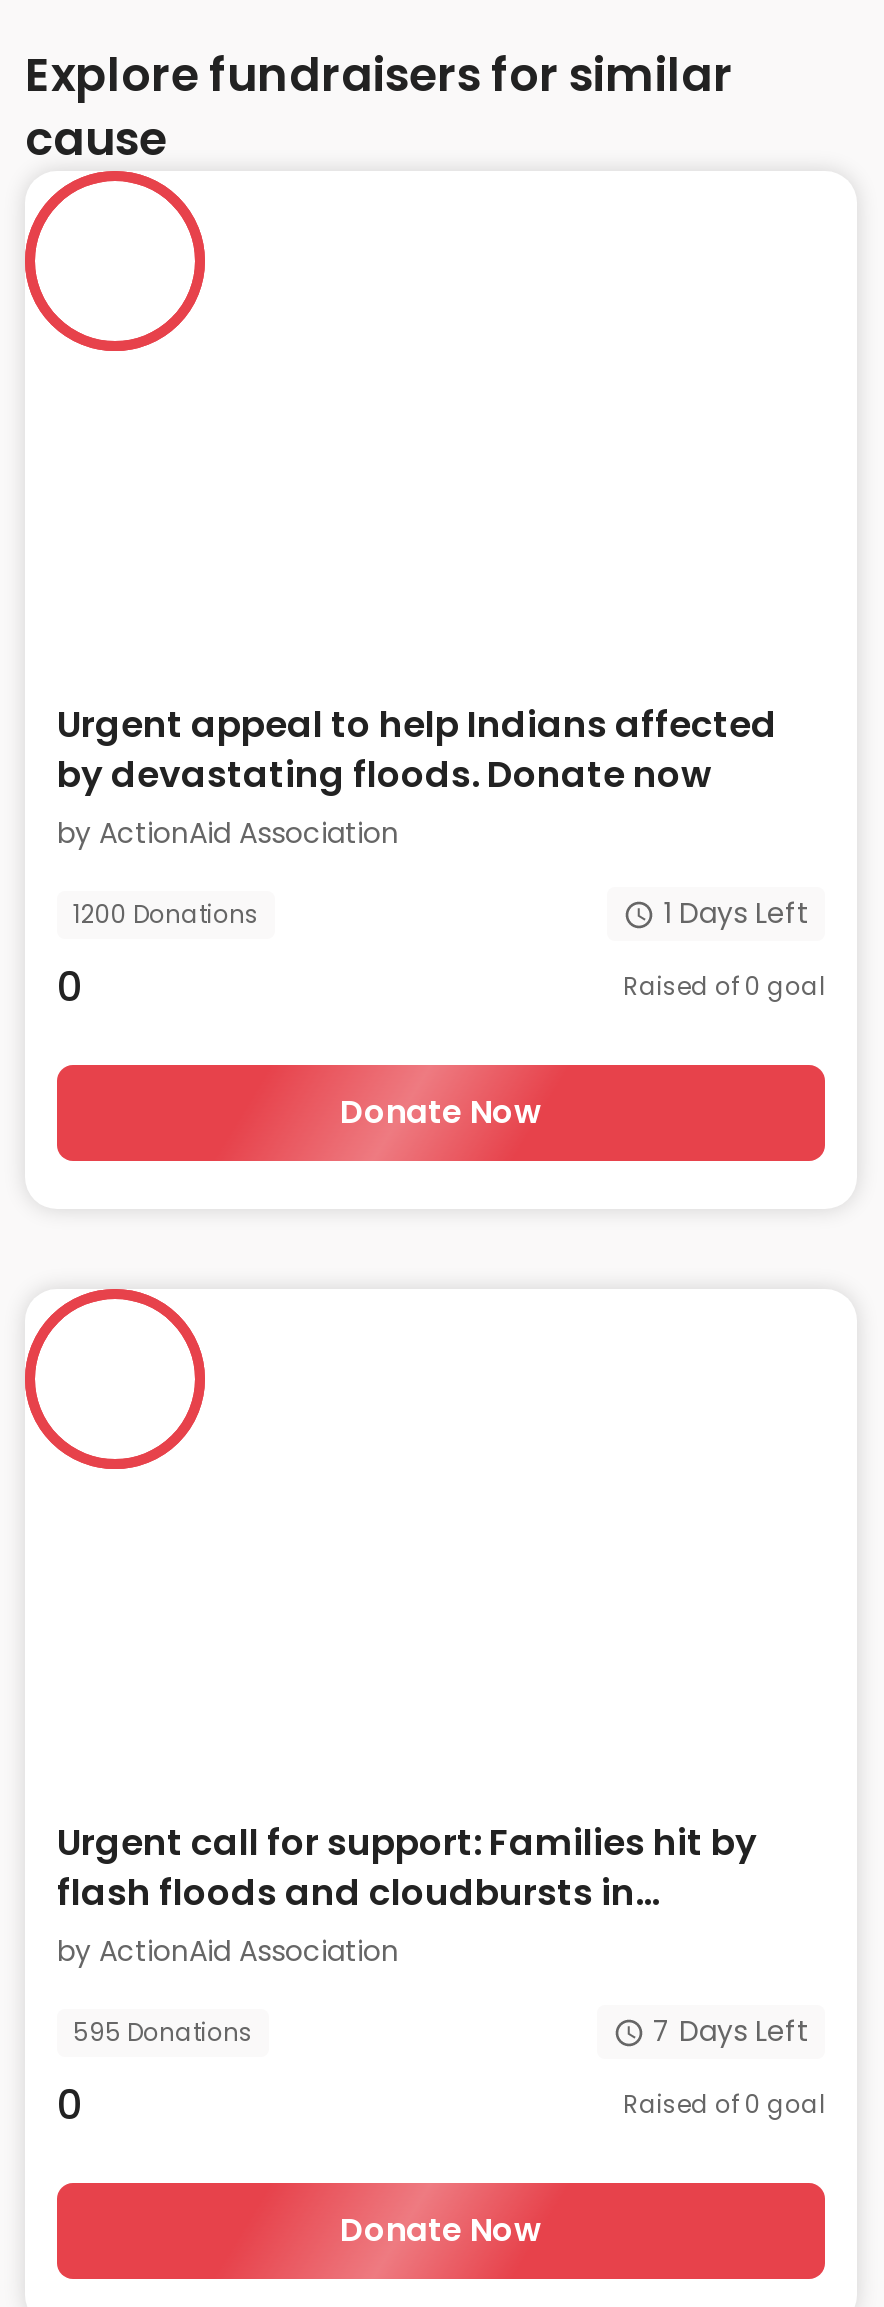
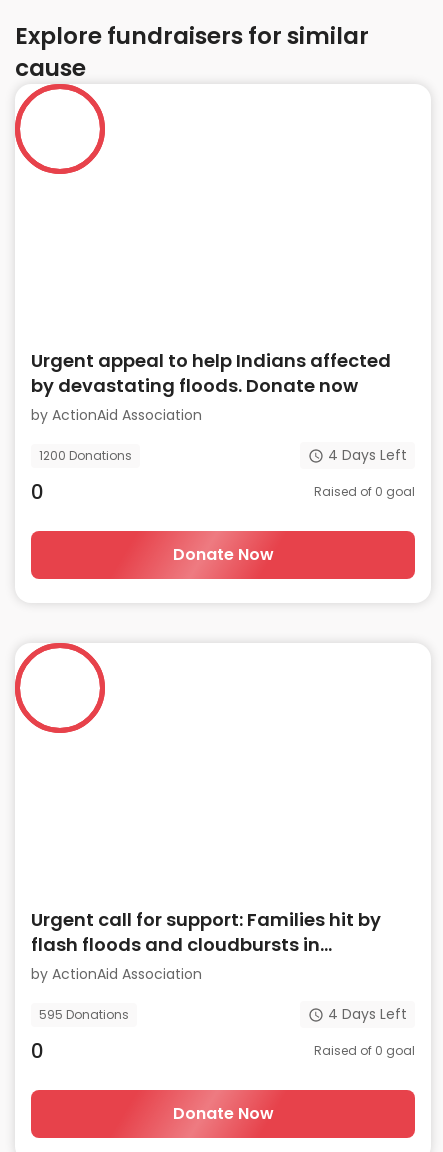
- 1 Days Left
+ 4 Days Left

- 7 Days Left
+ 4 Days Left
